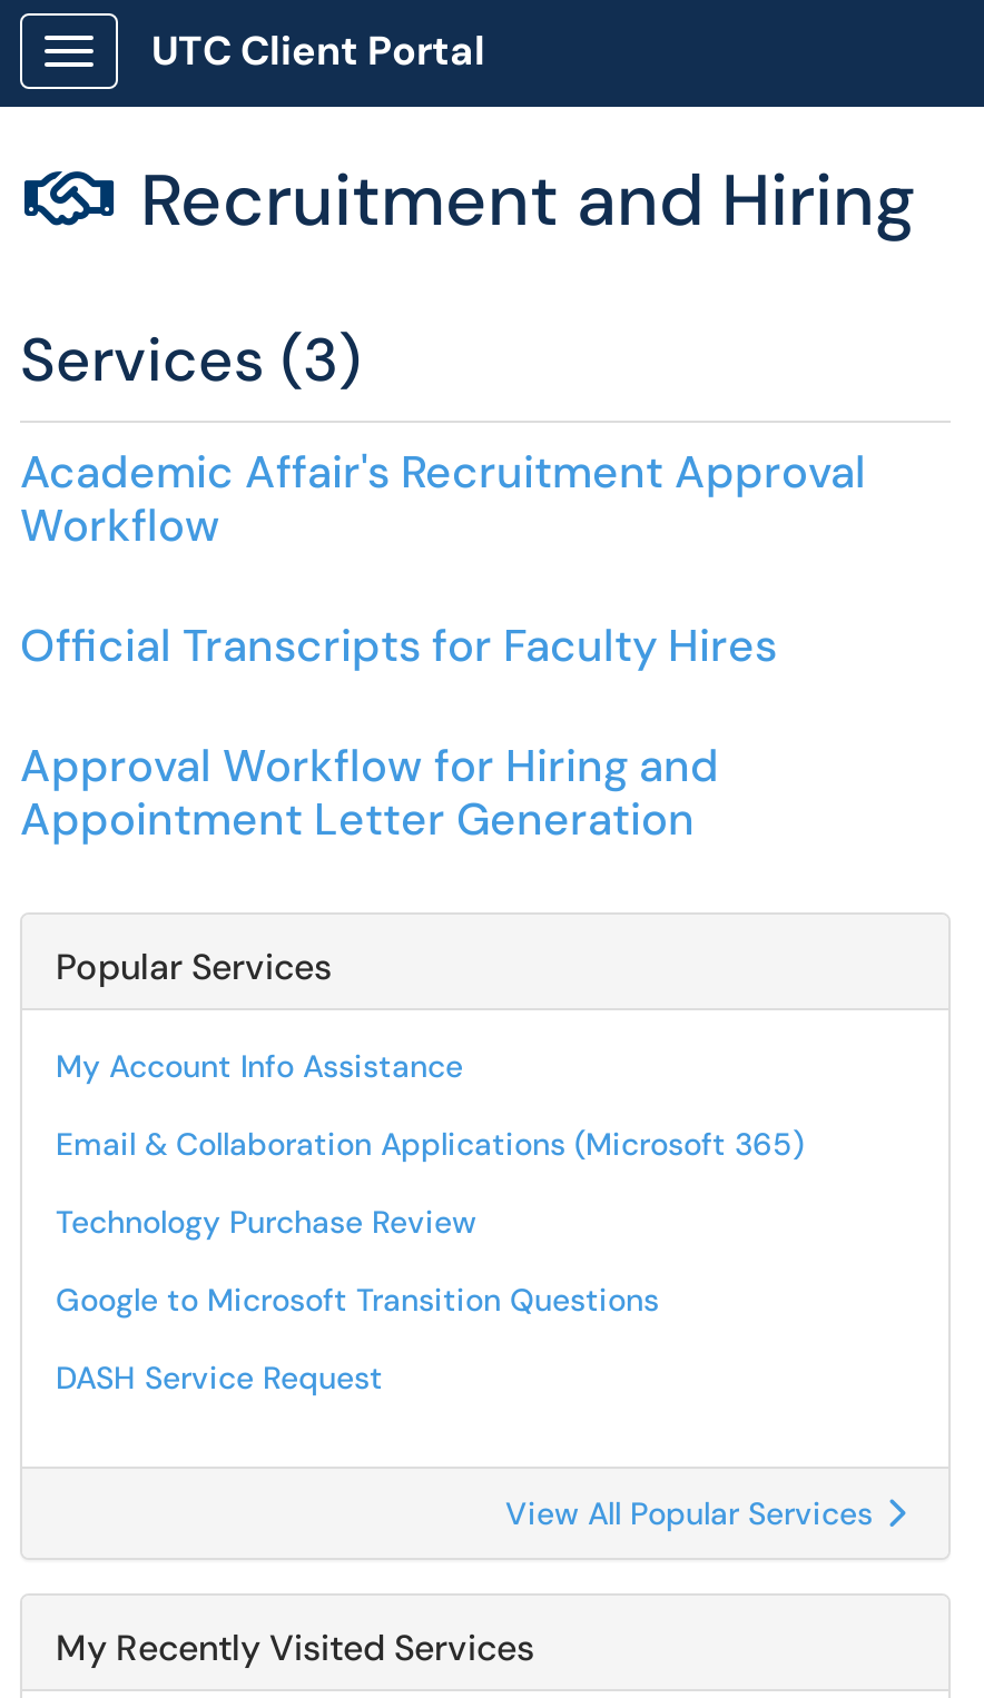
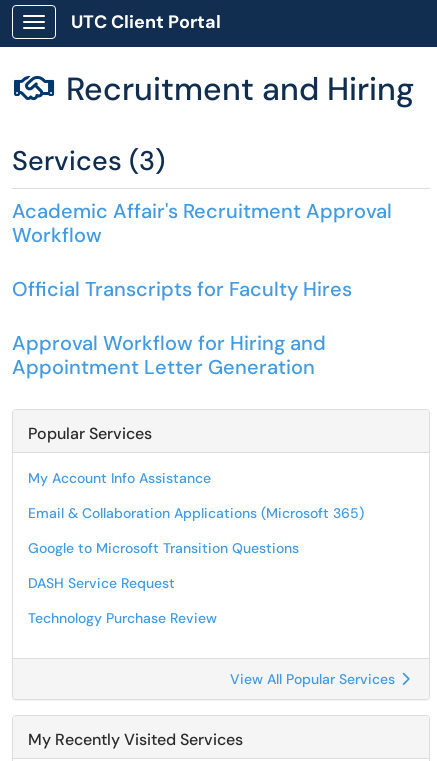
moved down: Technology Purchase Review

moved up: Google to Microsoft Transition Questions | DASH Service Request
